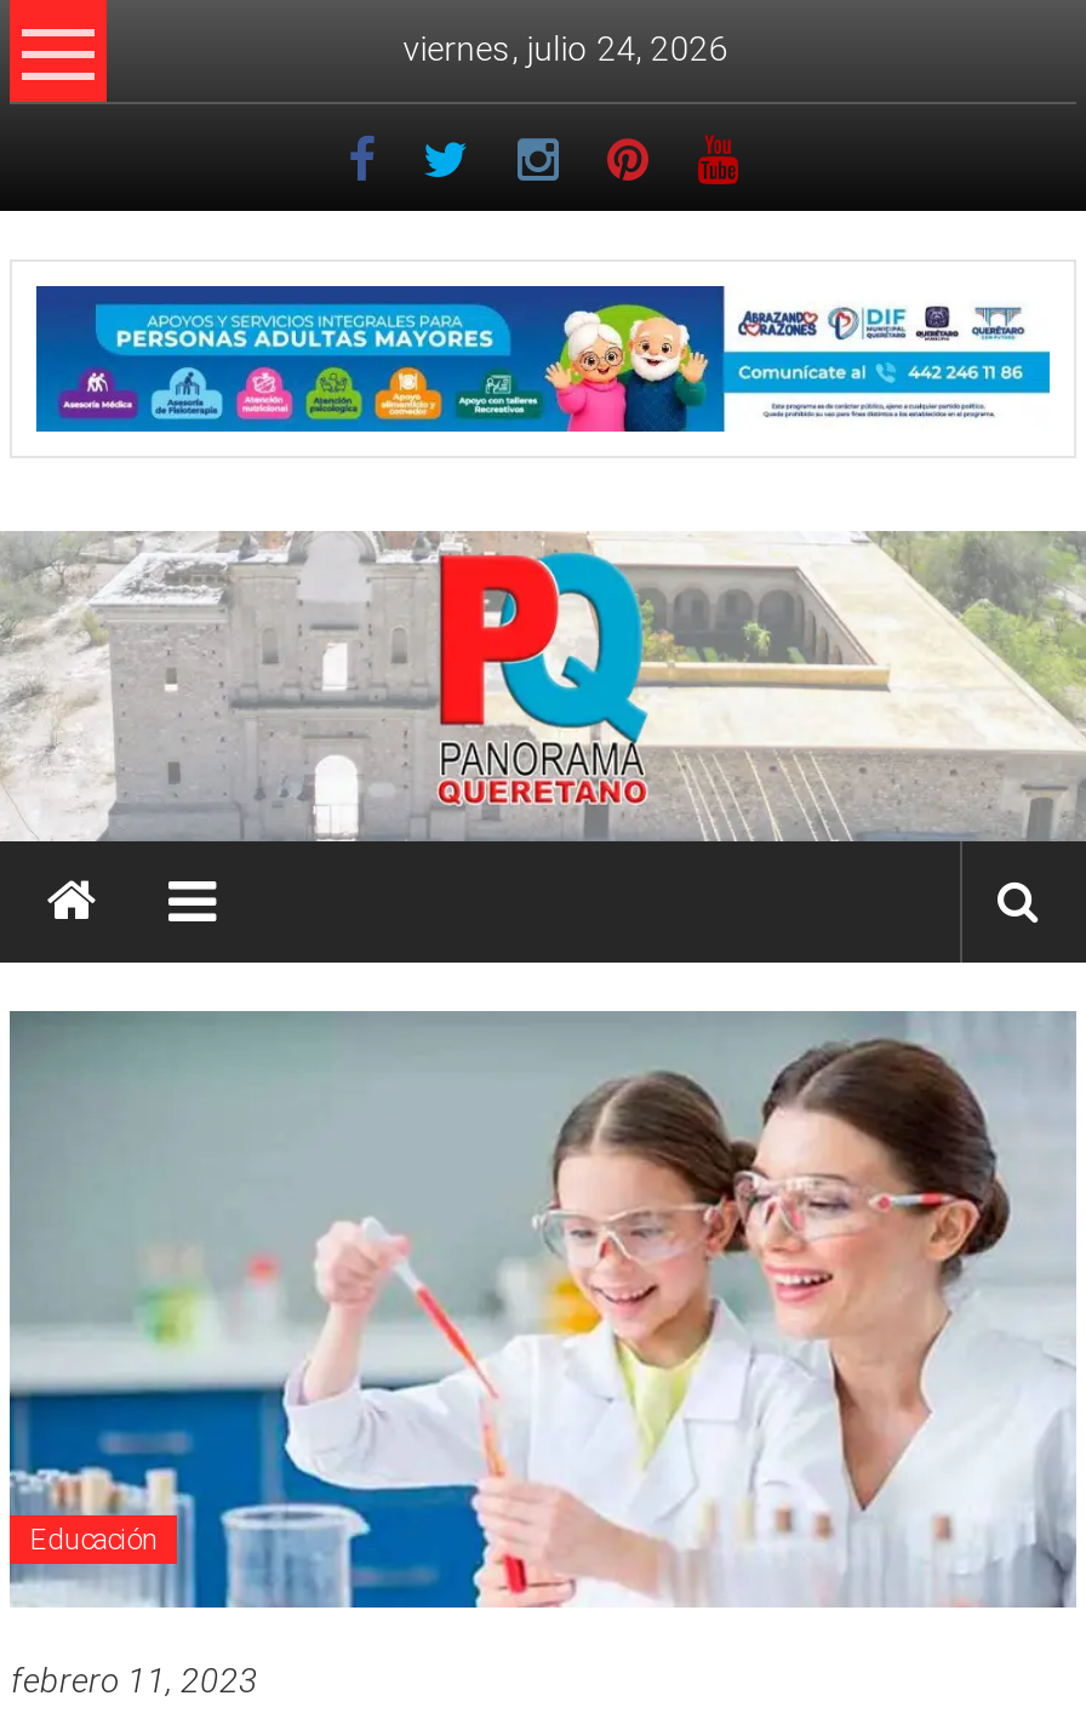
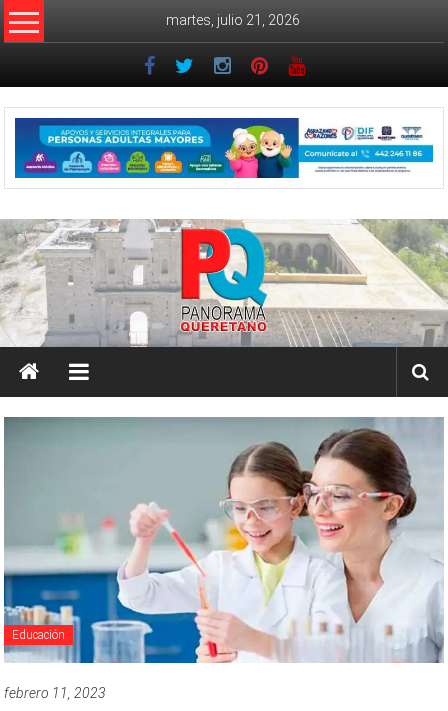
- viernes, julio 24, 2026
+ martes, julio 21, 2026
